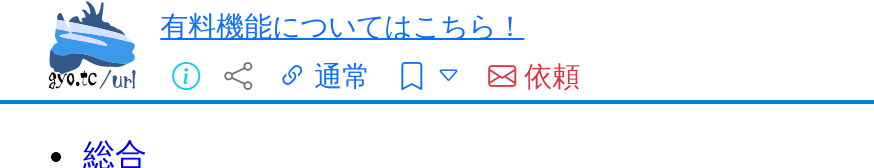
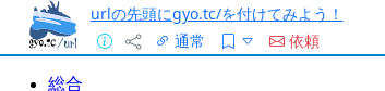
- 有料機能についてはこちら！
+ urlの先頭にgyo.tc/を付けてみよう！
